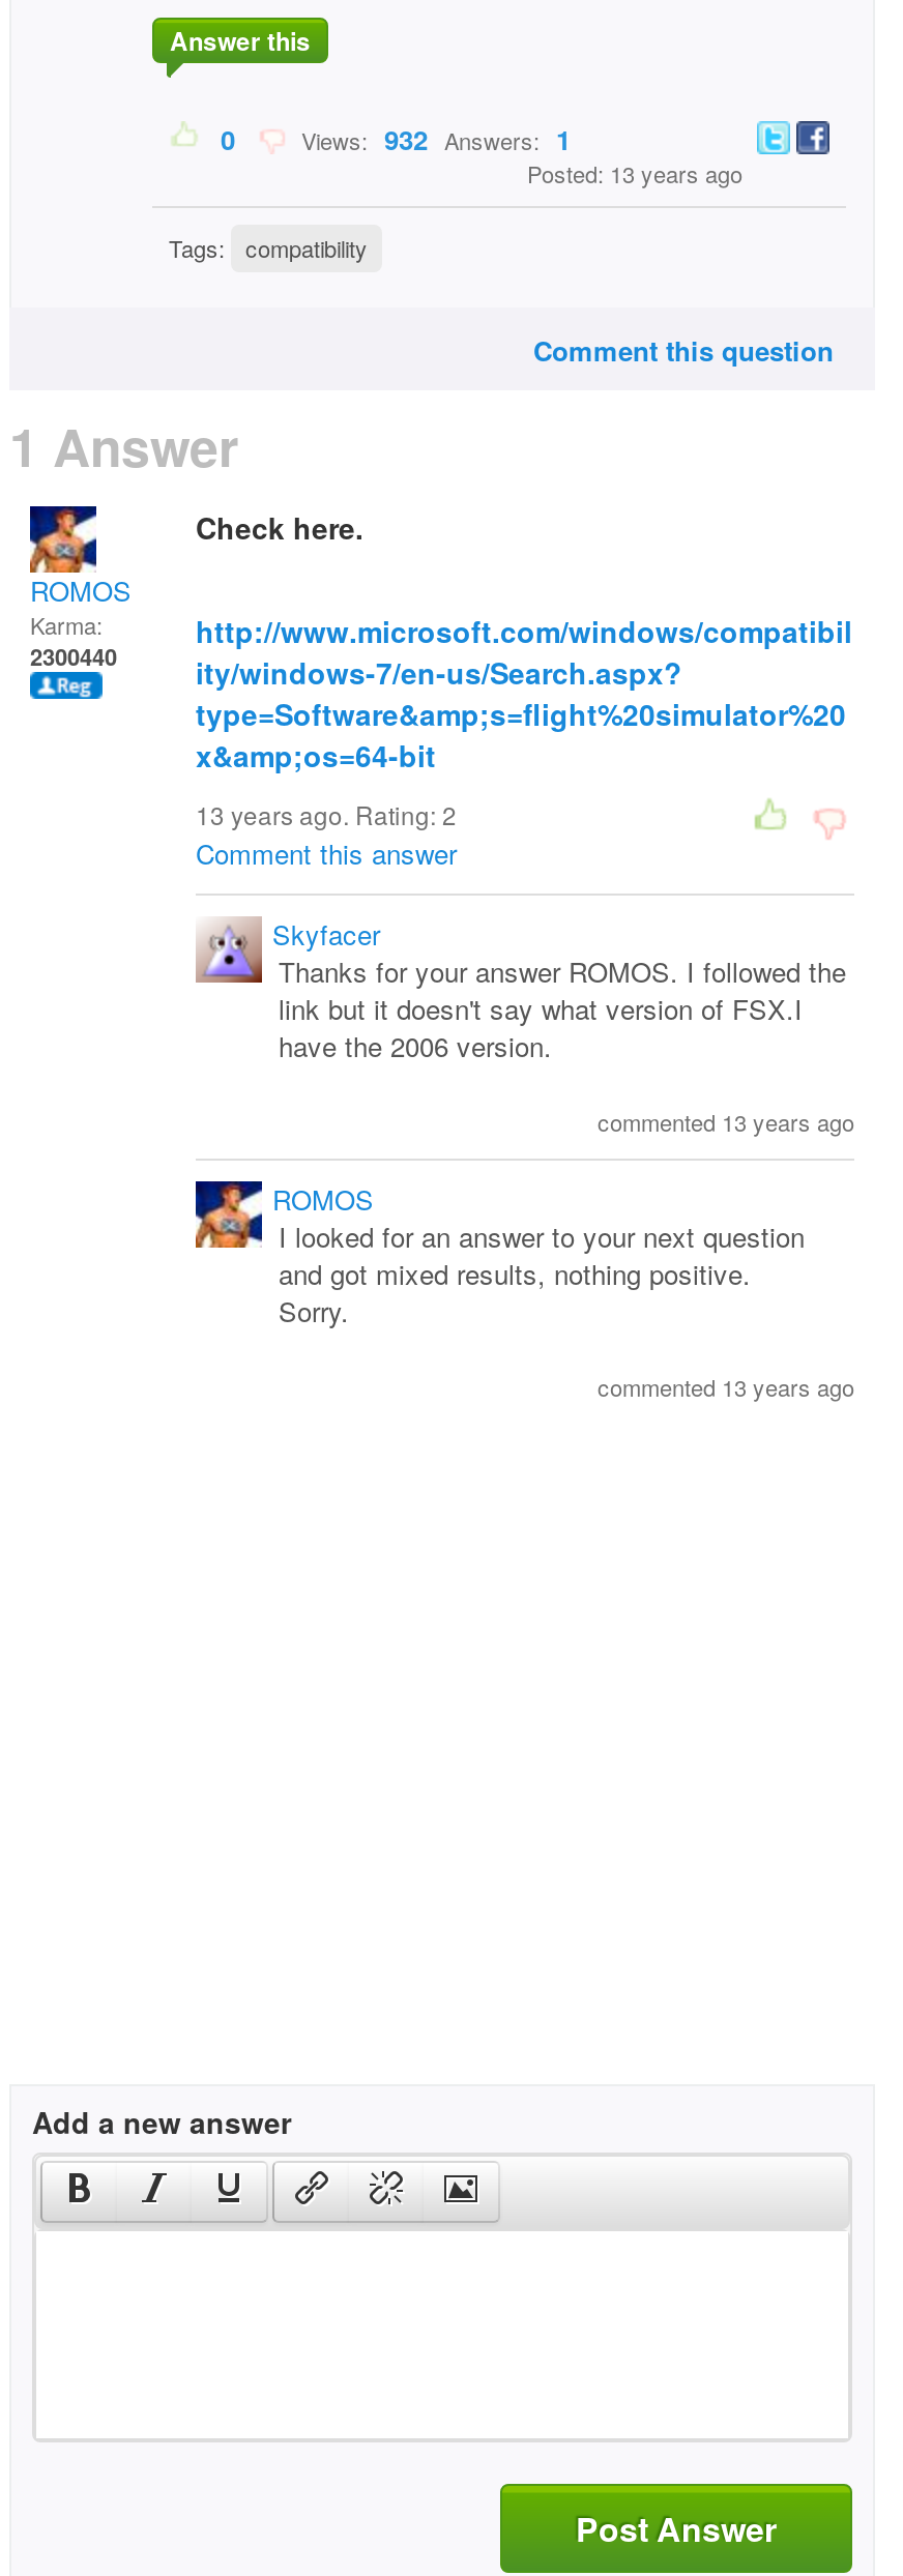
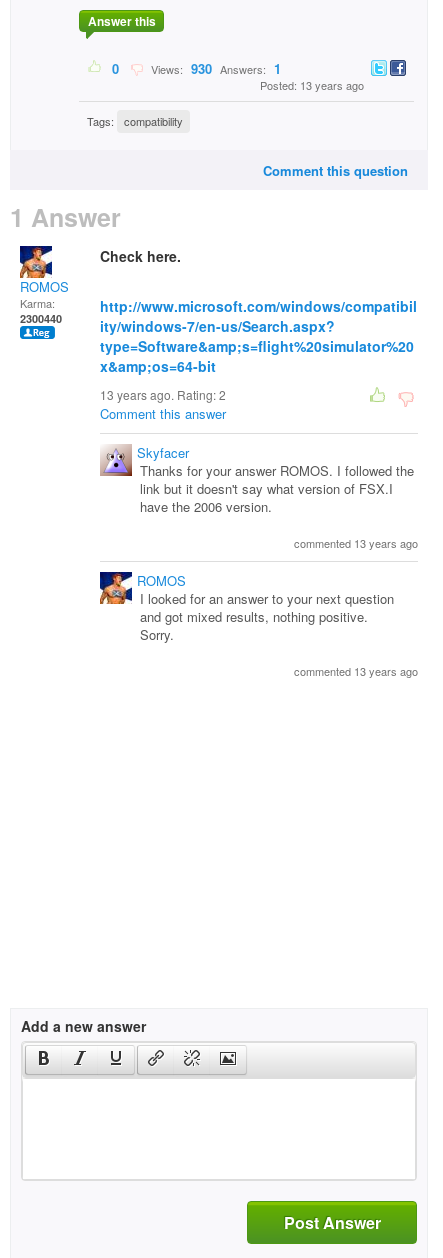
- Views: 932 Answers: 1
+ Views: 930 Answers: 1
